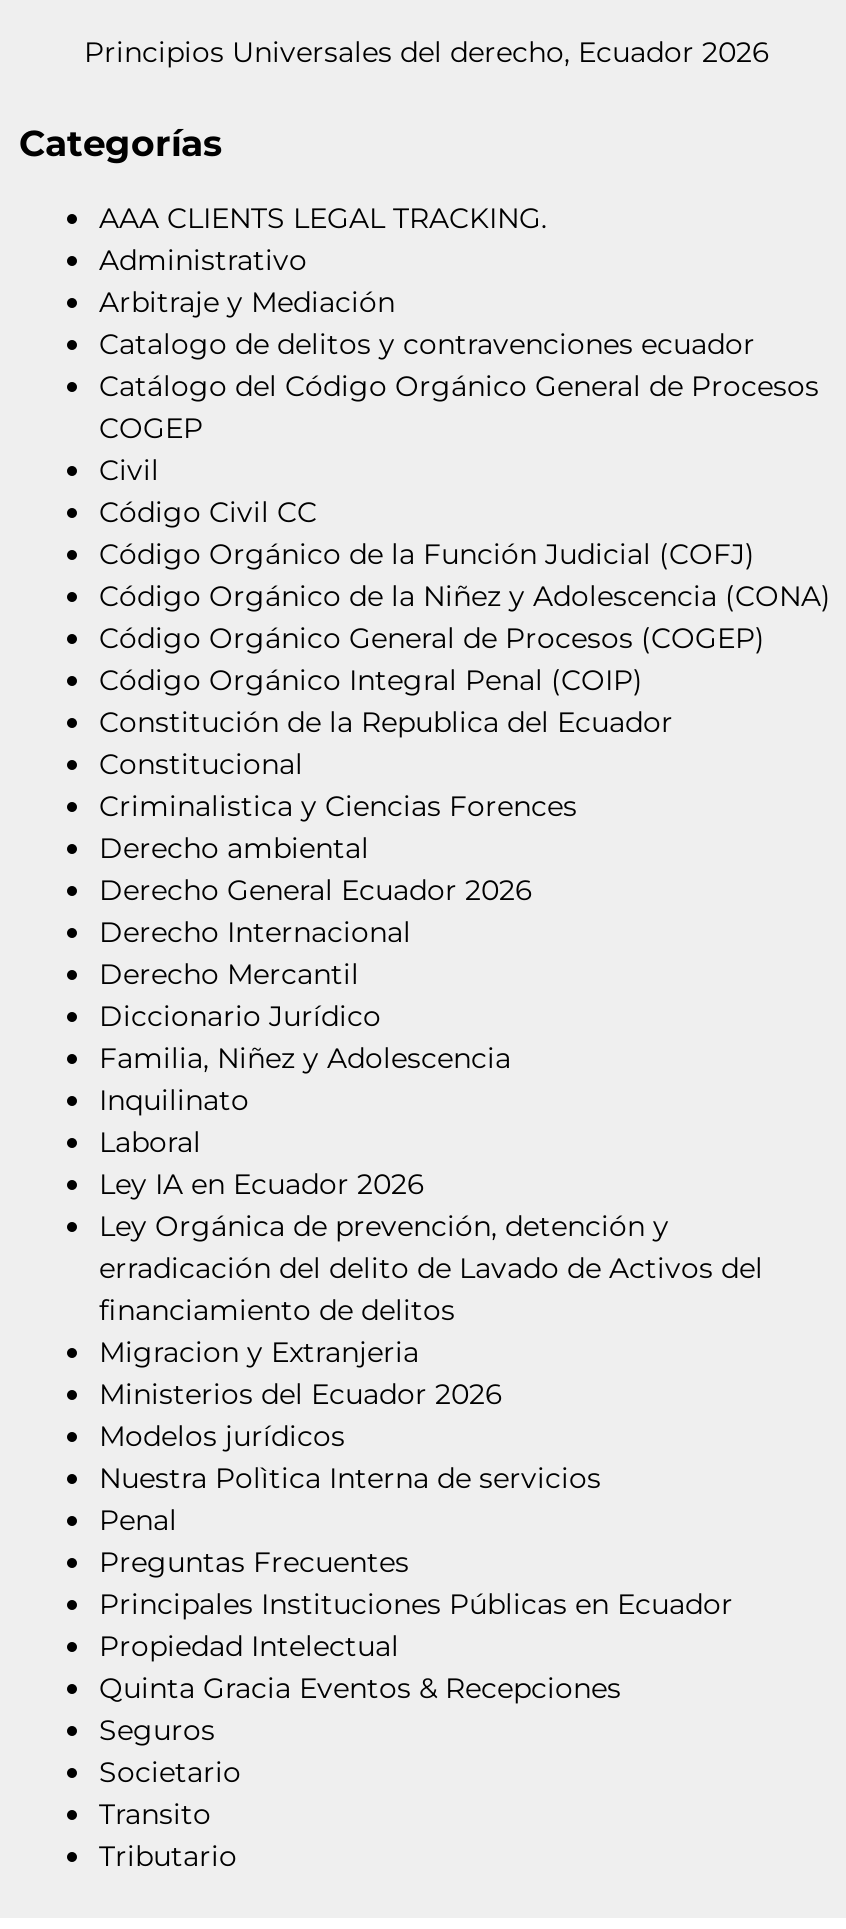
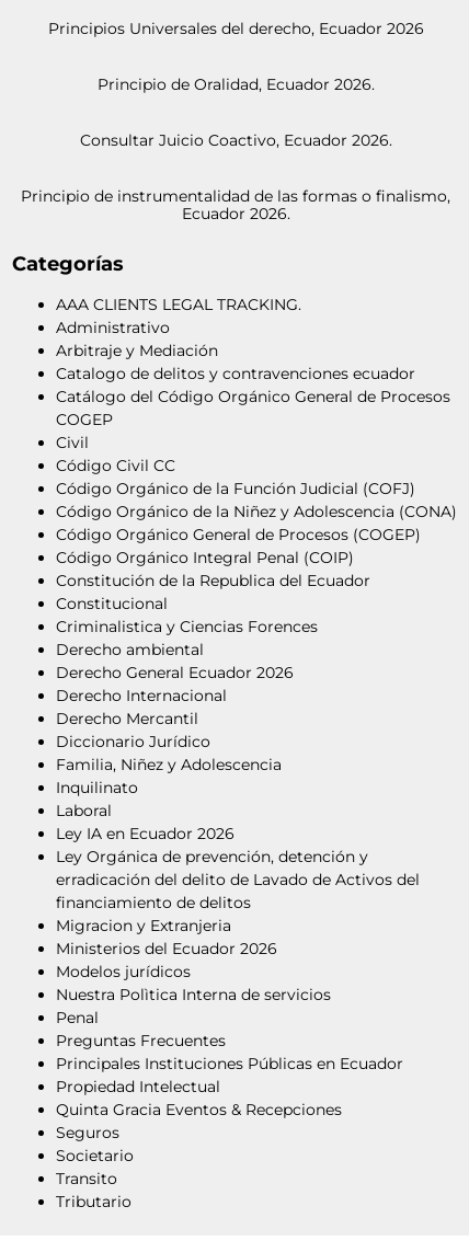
+ Principio de Oralidad, Ecuador 2026.
+ Consultar Juicio Coactivo, Ecuador 2026.
+ Principio de instrumentalidad de las formas o finalismo,
+ Ecuador 2026.
